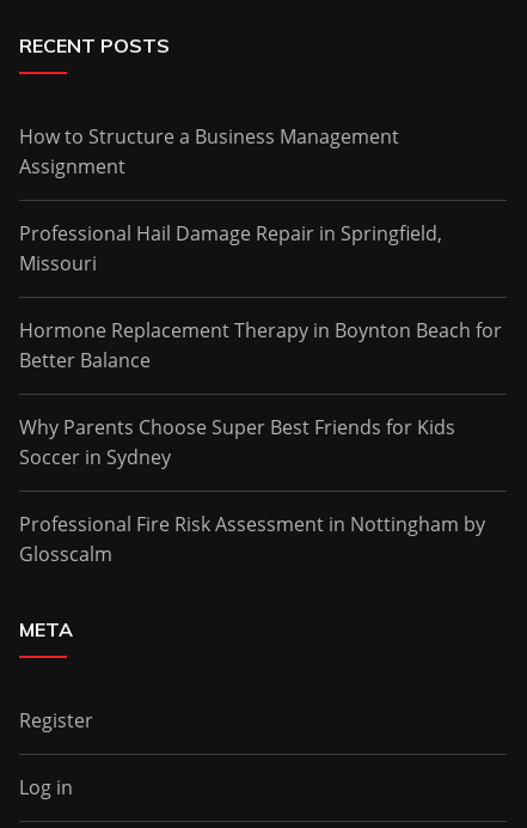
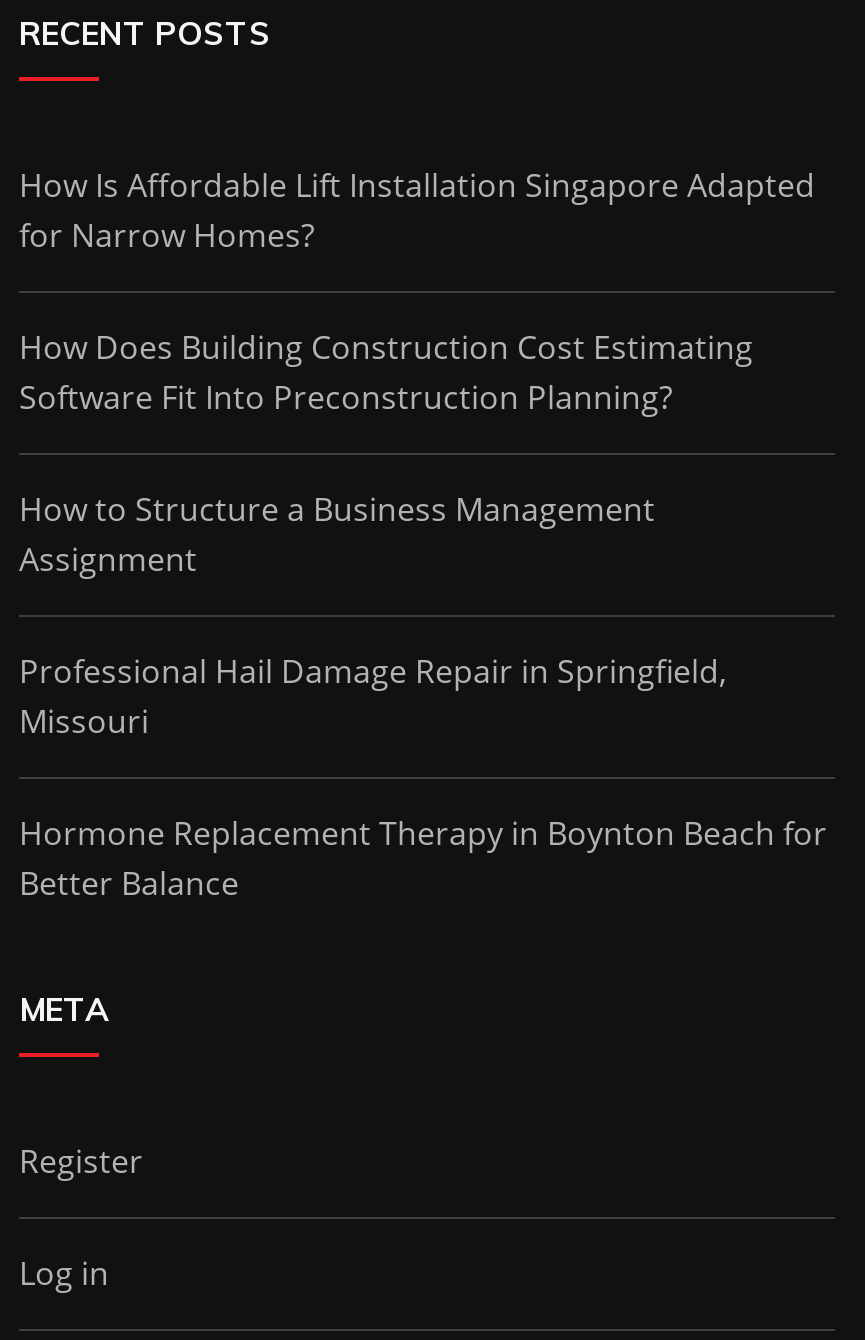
+ How Is Affordable Lift Installation Singapore Adapted
+ for Narrow Homes?
+ How Does Building Construction Cost Estimating
+ Software Fit Into Preconstruction Planning?

moved down: How to Structure a Business Management | Assignment | Professional Hail Damage Repair in Springfield, | Missouri | Hormone Replacement Therapy in Boynton Beach for | Better Balance

- Why Parents Choose Super Best Friends for Kids
- Soccer in Sydney
- Professional Fire Risk Assessment in Nottingham by
- Glosscalm
